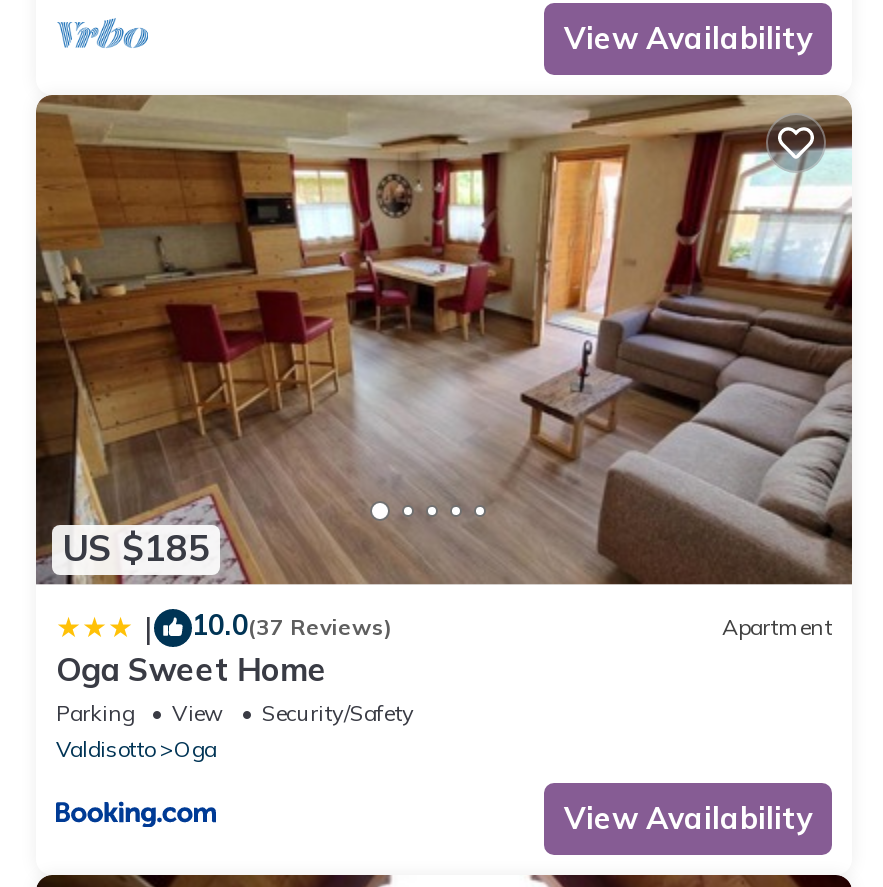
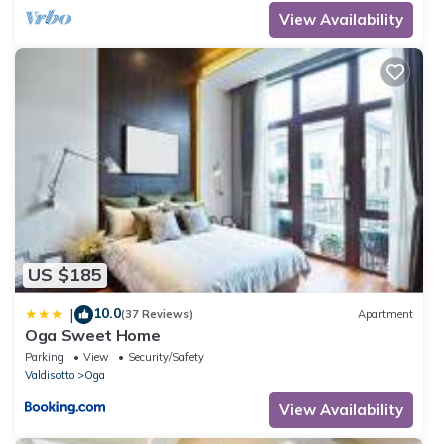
- [image]
+ [image]
